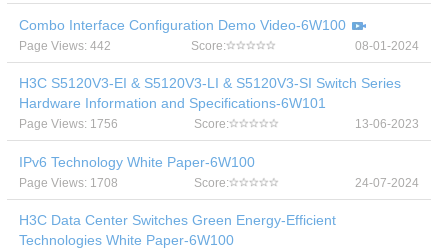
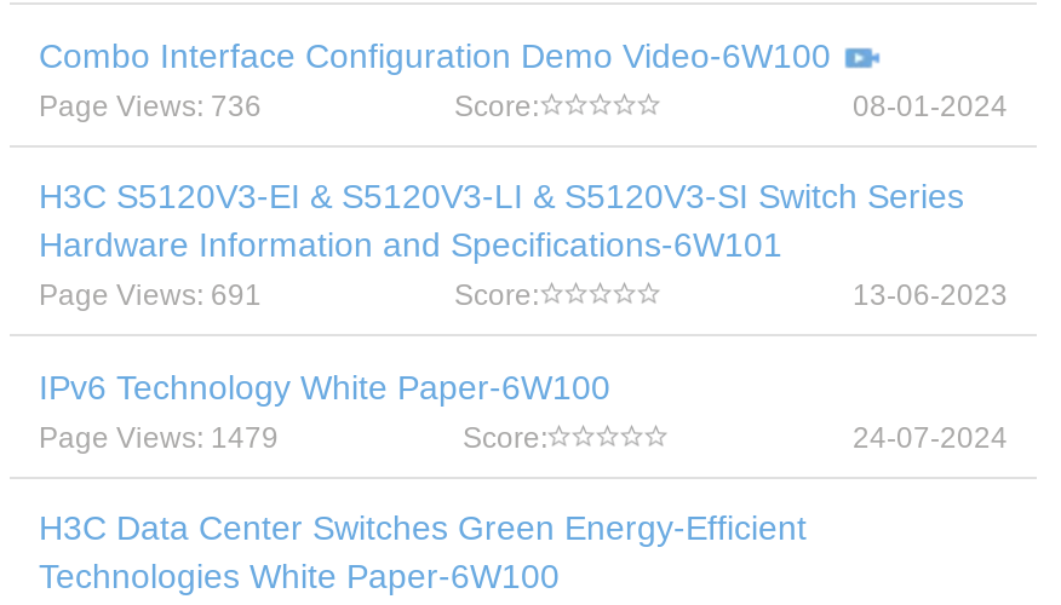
- Page Views: 442
+ Page Views: 736

- Page Views: 1756
+ Page Views: 691

- Page Views: 1708
+ Page Views: 1479
